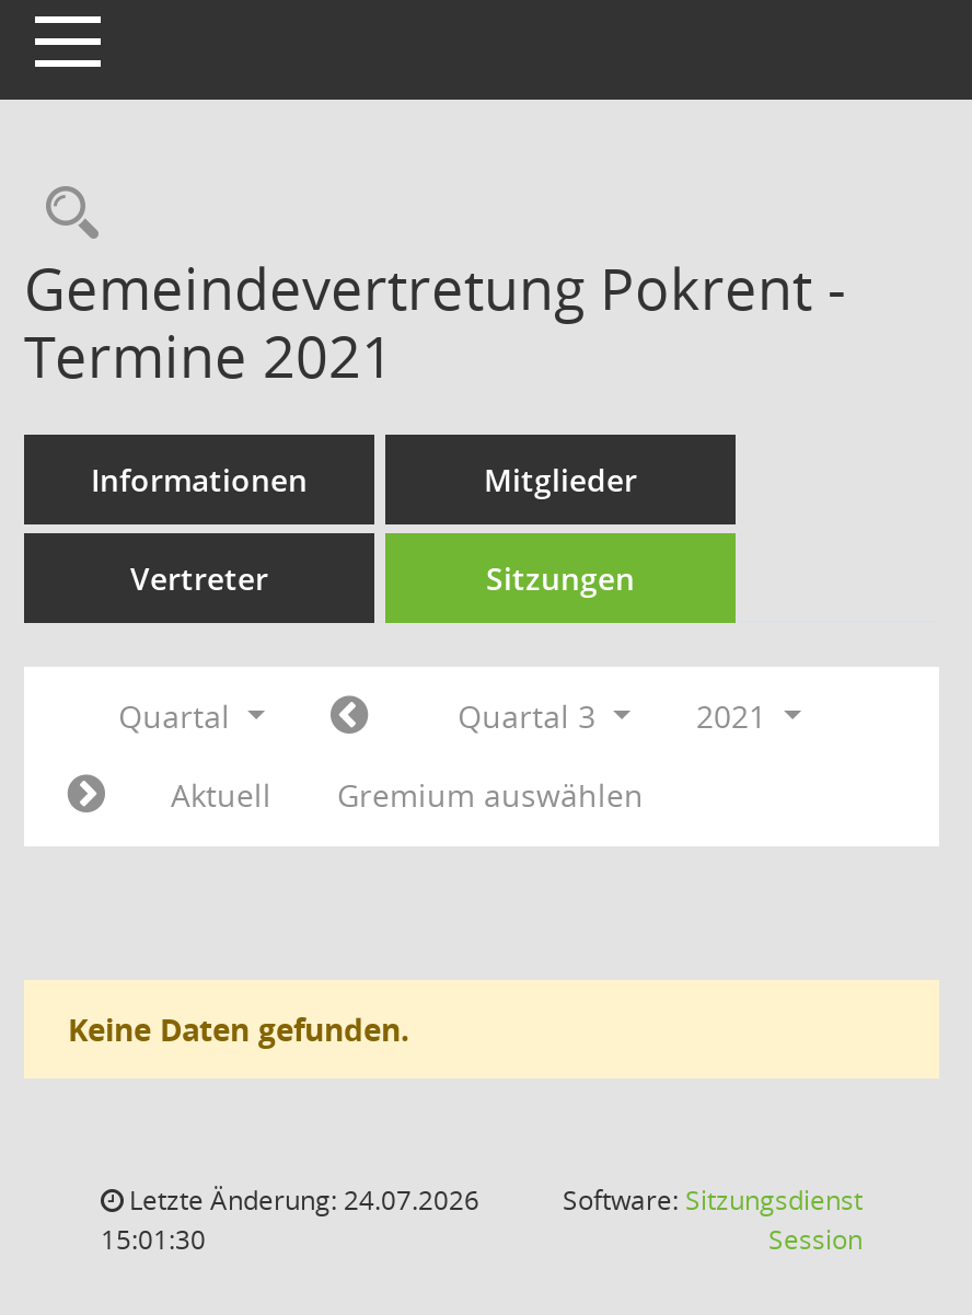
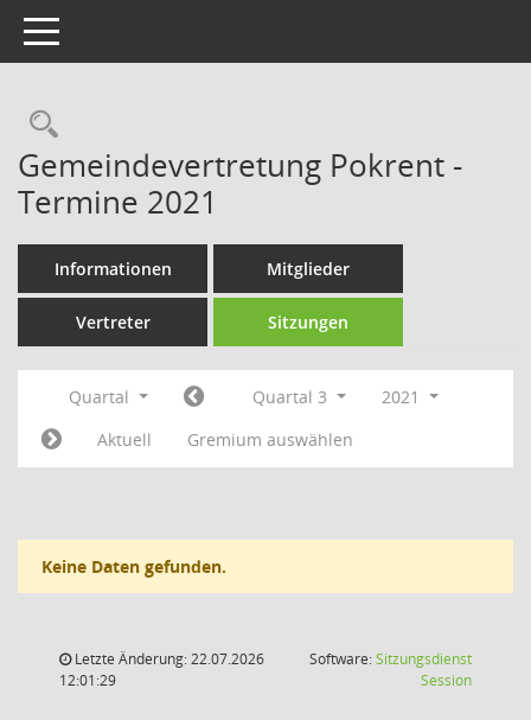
- Letzte Änderung: 24.07.2026
+ Letzte Änderung: 22.07.2026

- 15:01:30
+ 12:01:29
